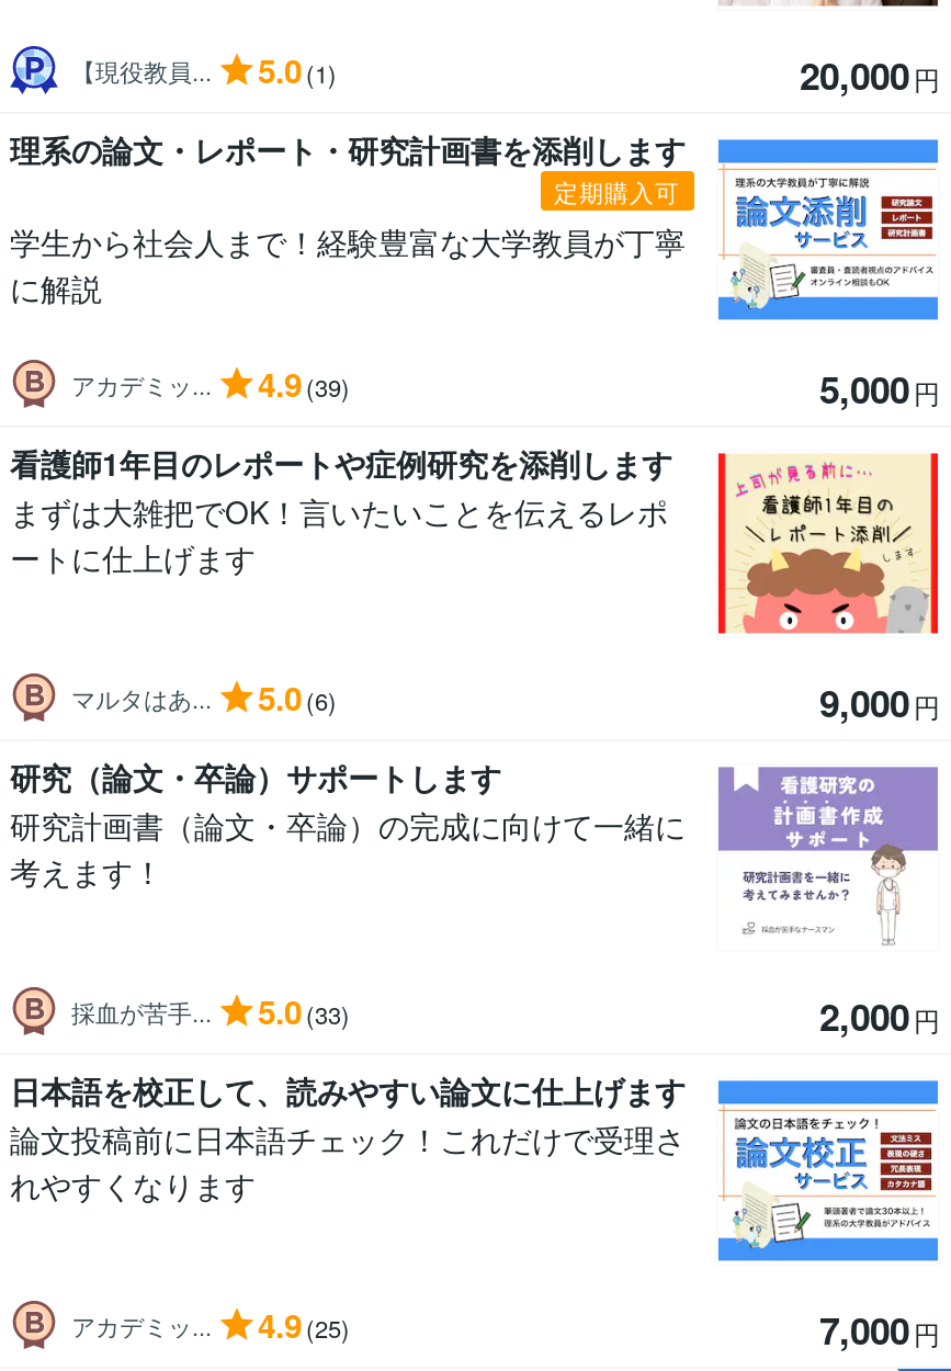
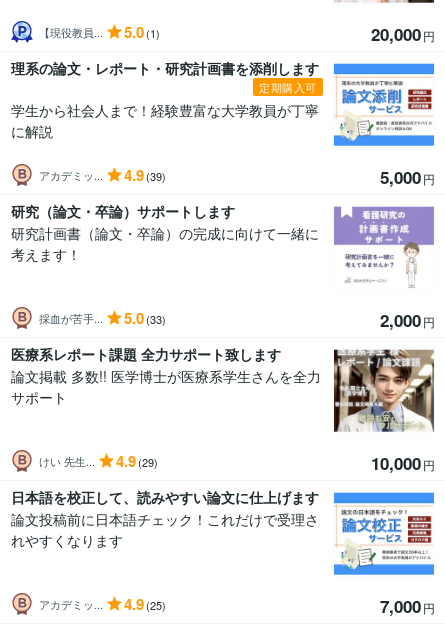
- [image]
- 看護師1年目のレポートや症例研究を添削します
- まずは大雑把でOK！言いたいことを伝えるレポ
- ートに仕上げます
- マルタはあ...
- 5.0 (6)
- 9,000 円

moved up: [image] | 研究（論文・卒論）サポートします | 研究計画書（論文・卒論）の完成に向けて一緒に | 考えます！ | 採血が苦手... | 5.0 (33) | 2,000 円

+ [image]
+ 医療系レポート課題 全力サポート致します
+ 論文掲載 多数!! 医学博士が医療系学生さんを全力
+ サポート
+ けい 先生...
+ 4.9 (29)
+ 10,000 円
